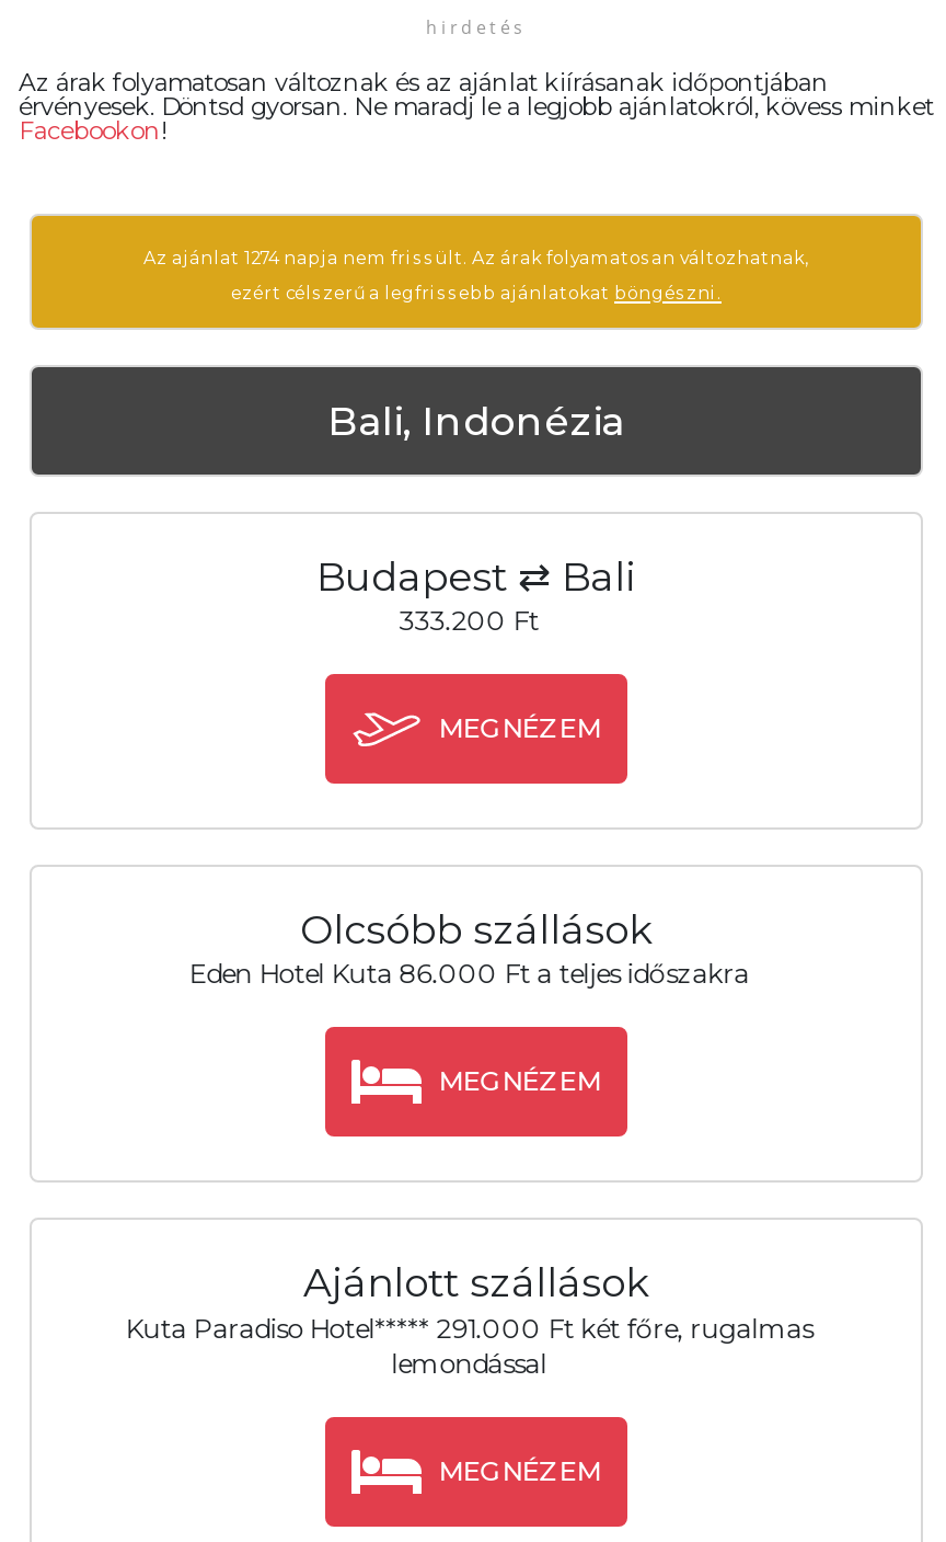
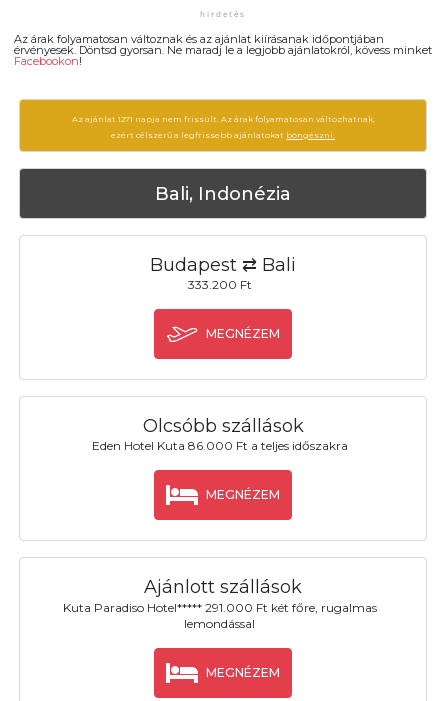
- Az ajánlat 1274 napja nem frissült. Az árak folyamatosan változhatnak,
+ Az ajánlat 1271 napja nem frissült. Az árak folyamatosan változhatnak,
